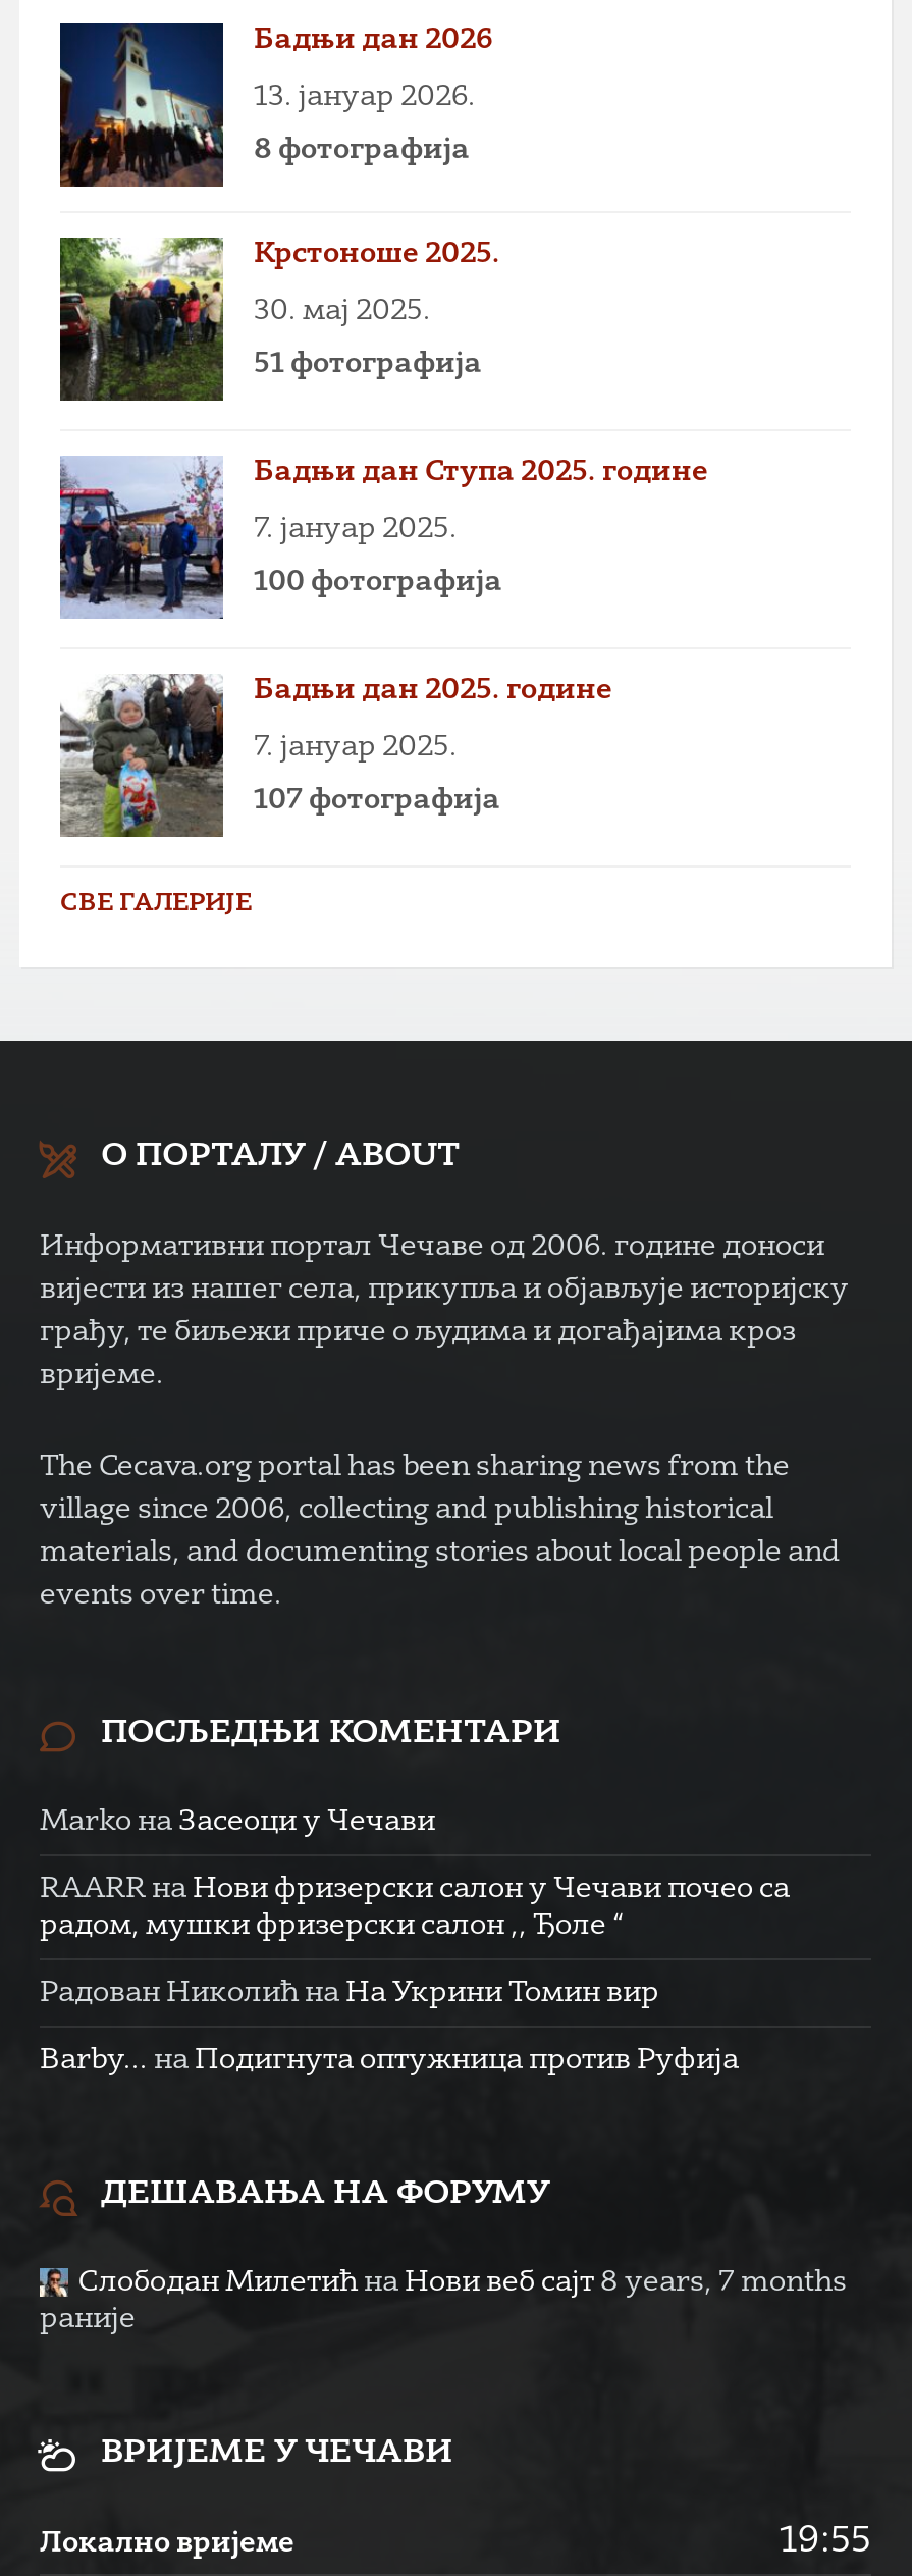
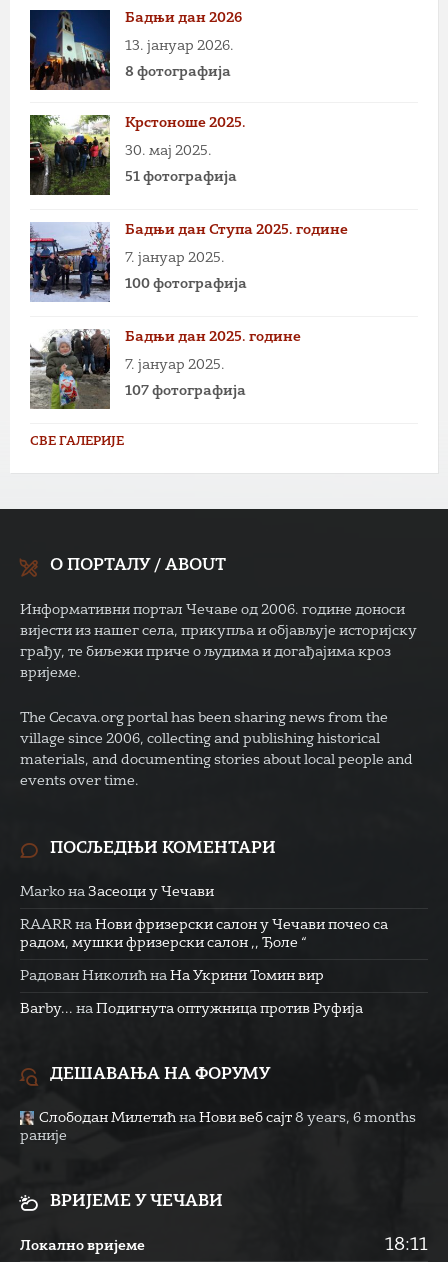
- Слободан Милетић на Нови веб сајт 8 years, 7 months
+ Слободан Милетић на Нови веб сајт 8 years, 6 months

- 19:55
+ 18:11
